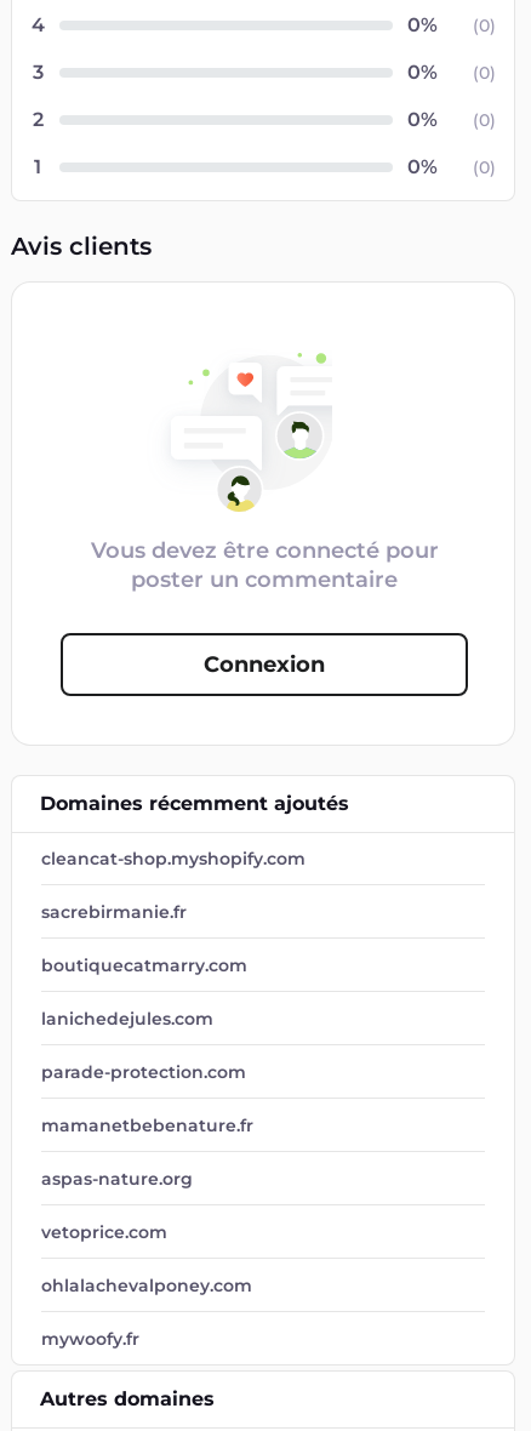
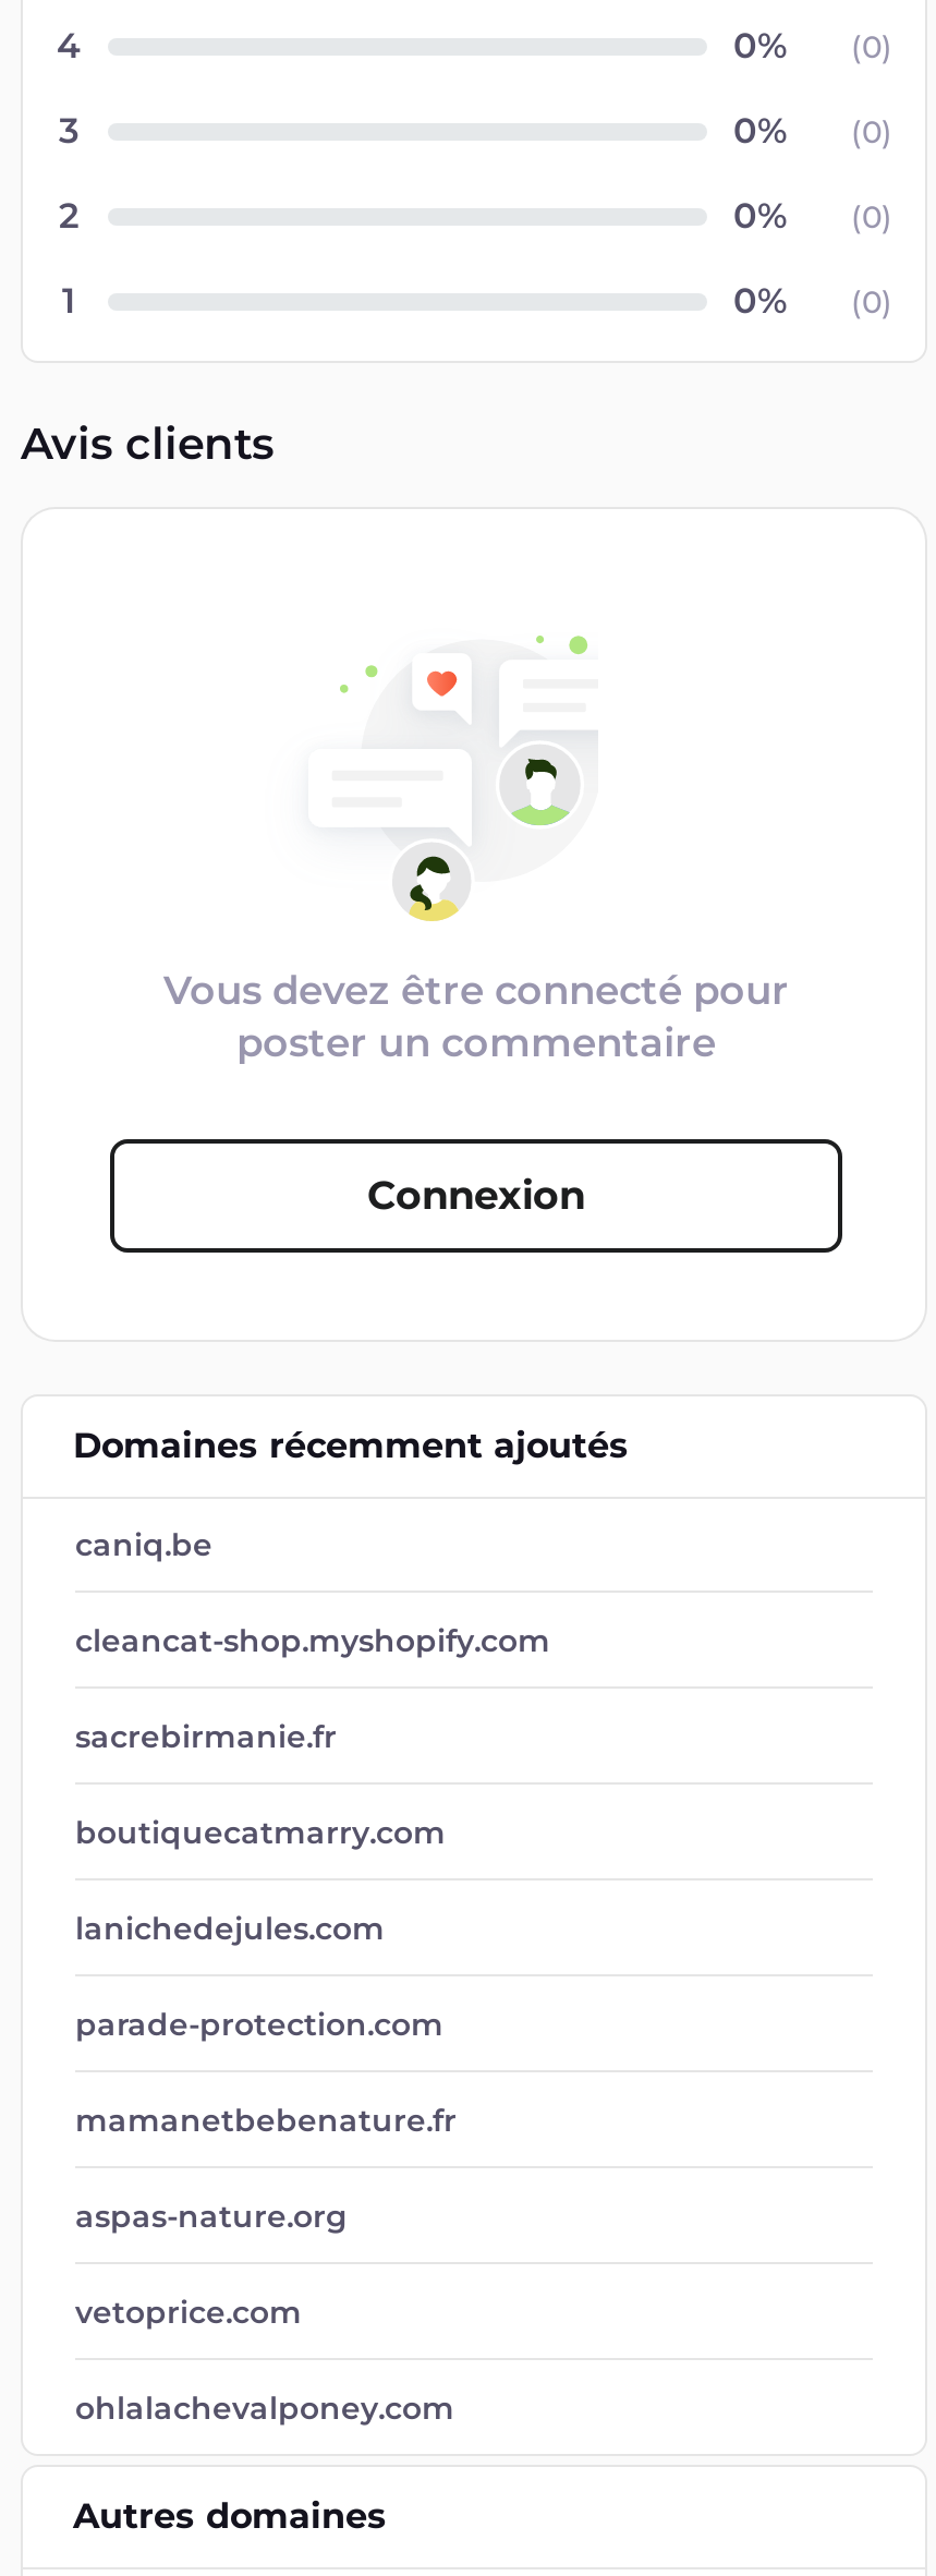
+ caniq.be

moved down: cleancat-shop.myshopify.com | sacrebirmanie.fr | boutiquecatmarry.com | ... | vetoprice.com | ohlalachevalponey.com

- mywoofy.fr
